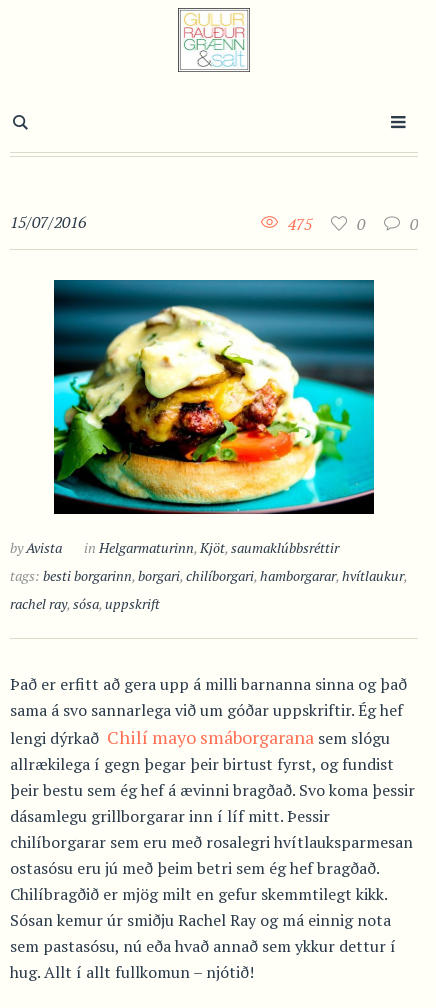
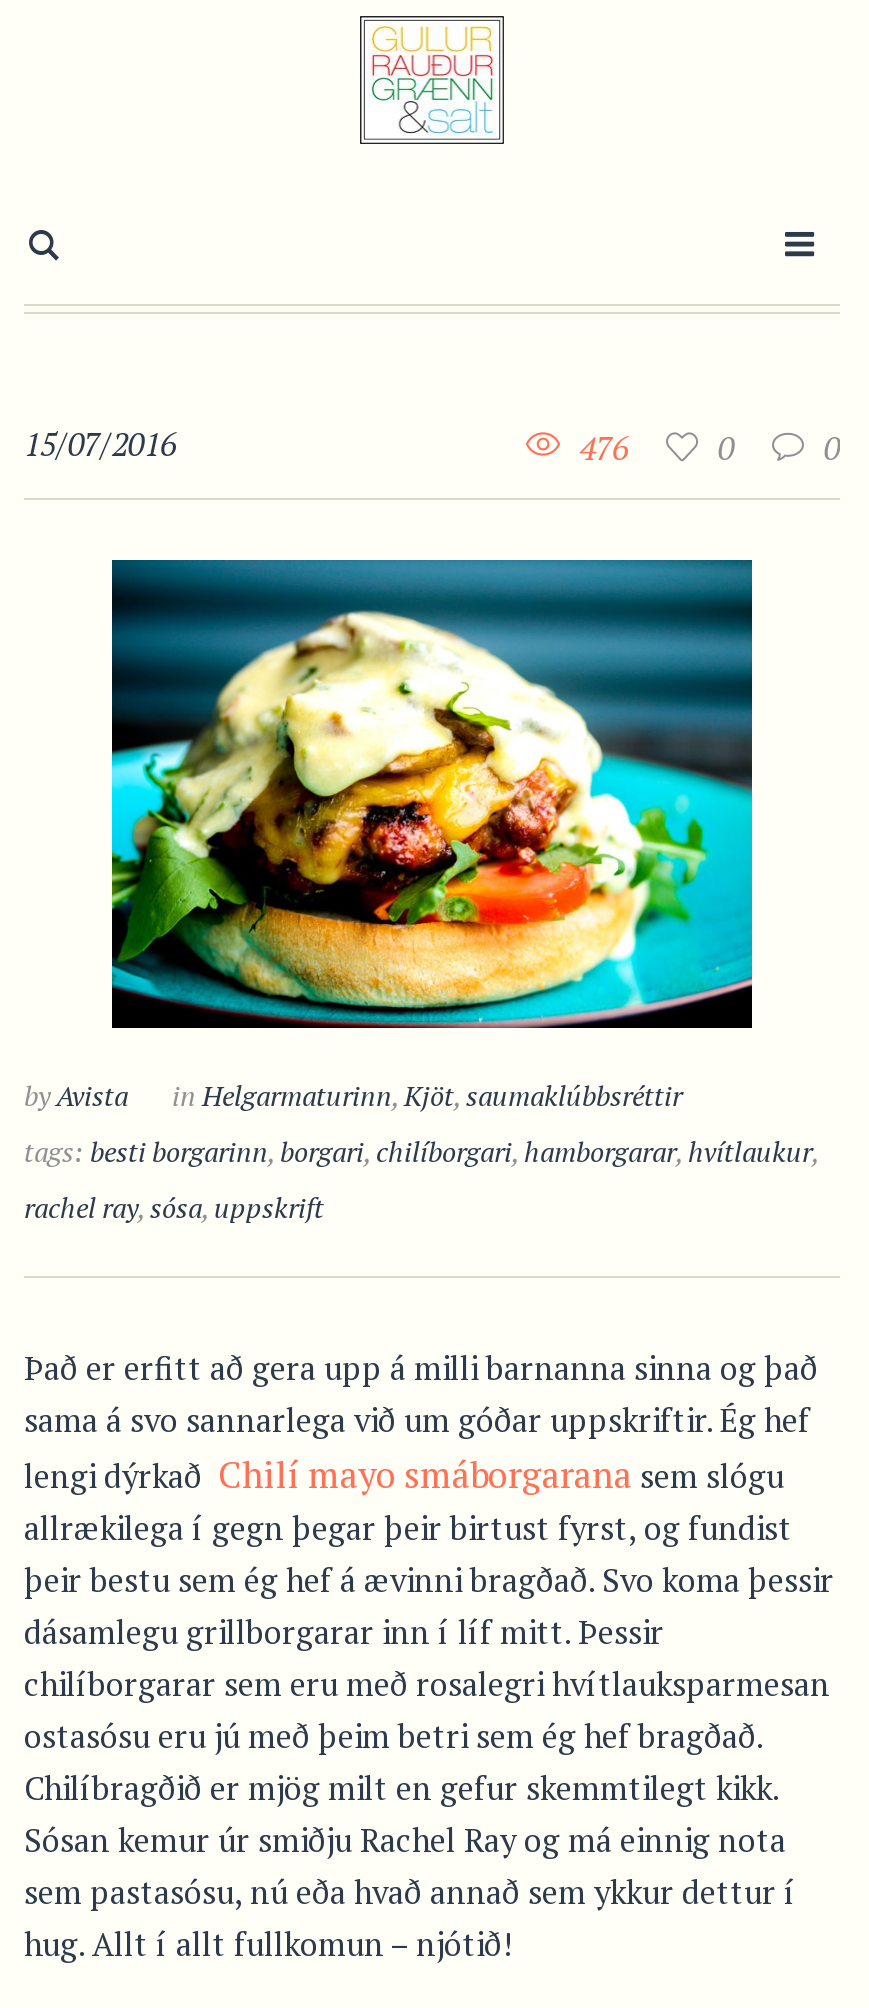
- 475
+ 476
